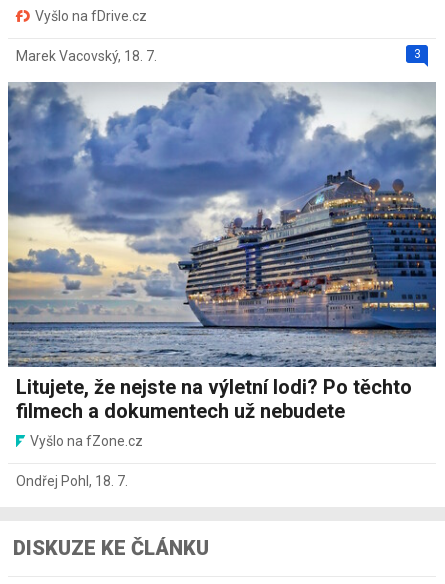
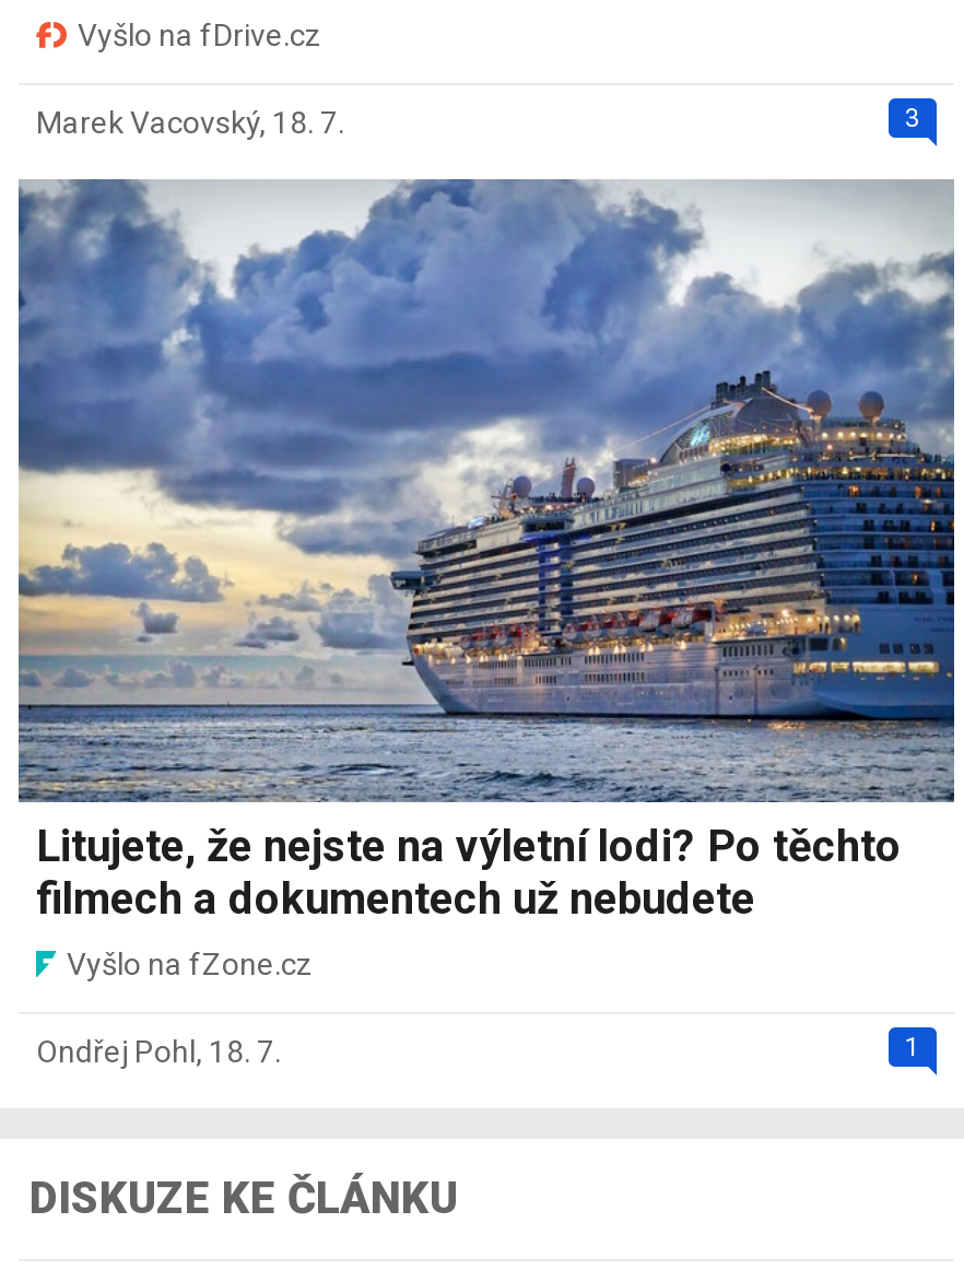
+ 1
